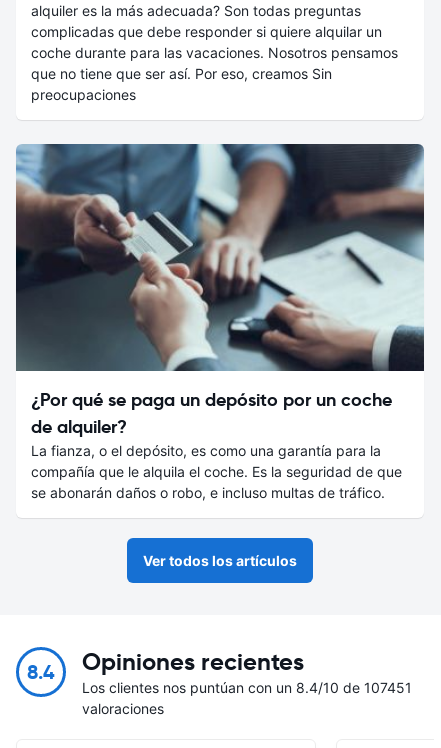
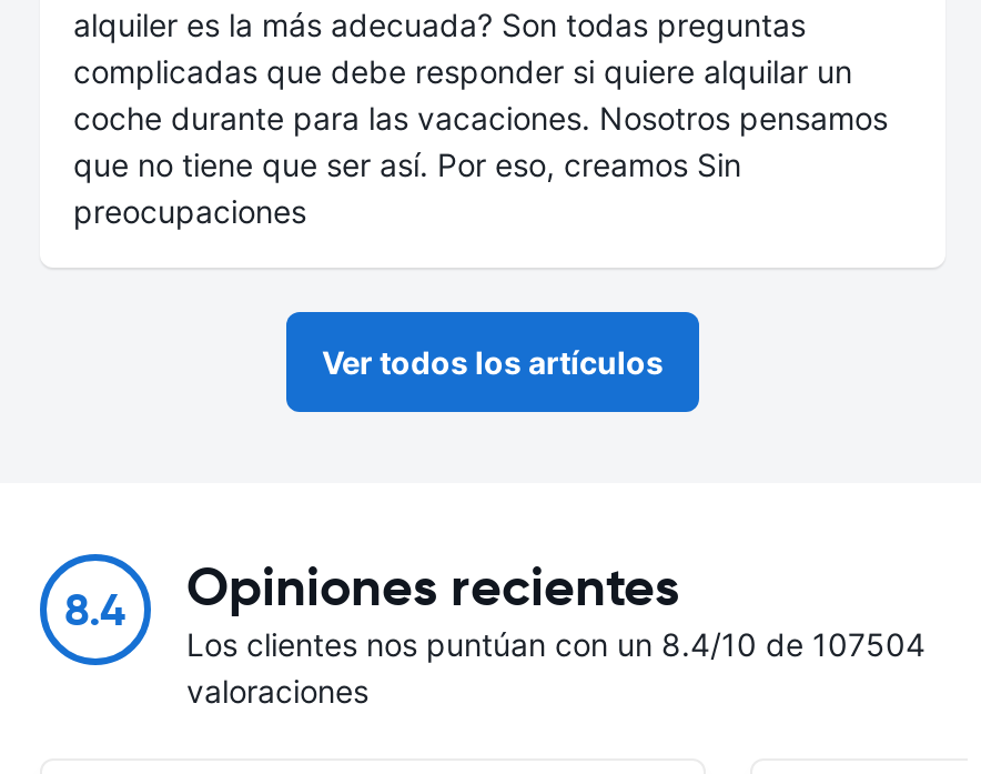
- [image]
- ¿Por qué se paga un depósito por un coche
- de alquiler?
- La fianza, o el depósito, es como una garantía para la
- compañía que le alquila el coche. Es la seguridad de que
- se abonarán daños o robo, e incluso multas de tráfico.

- Los clientes nos puntúan con un 8.4/10 de 107451
+ Los clientes nos puntúan con un 8.4/10 de 107504
